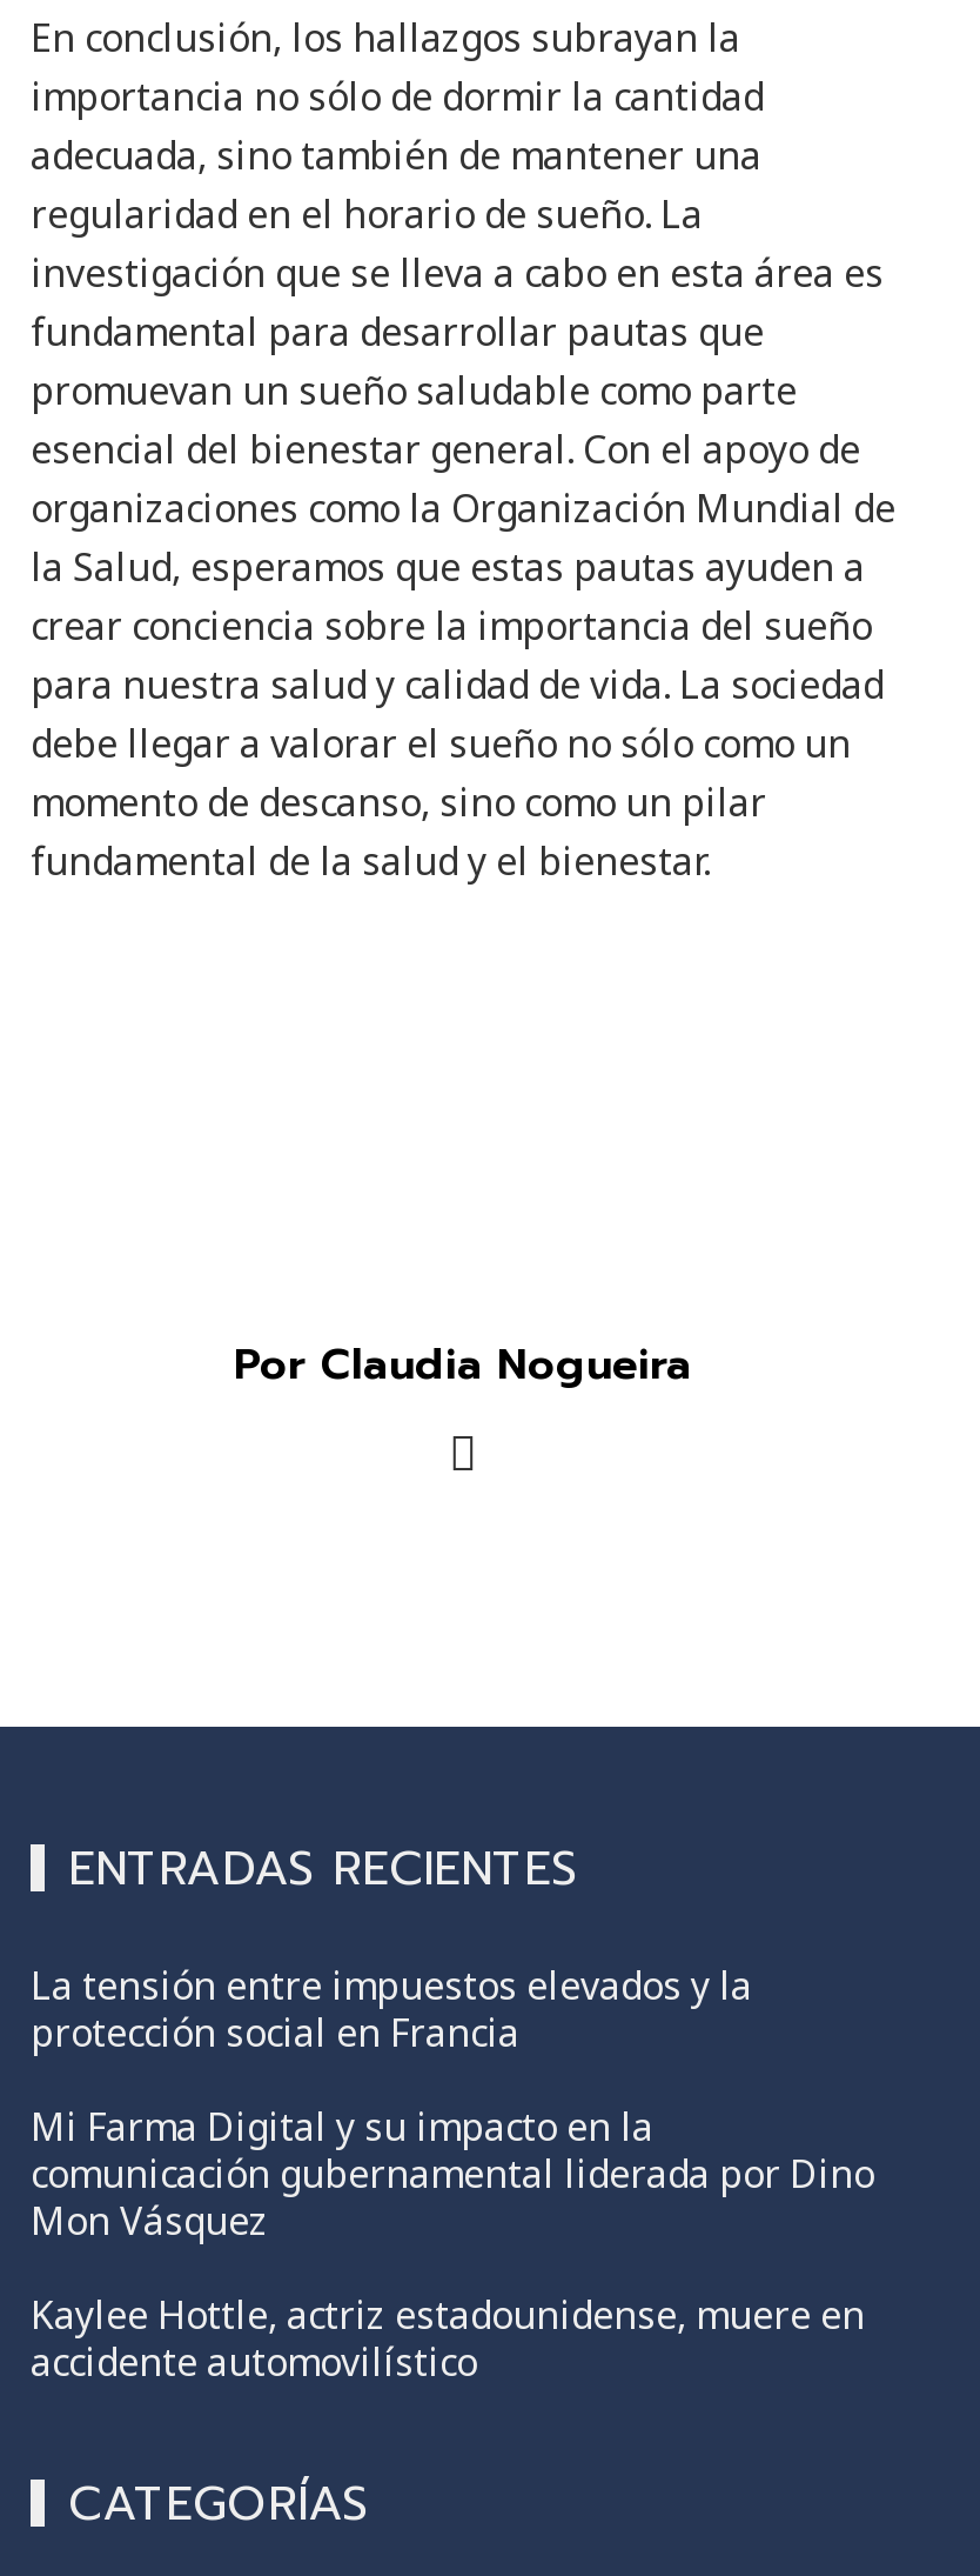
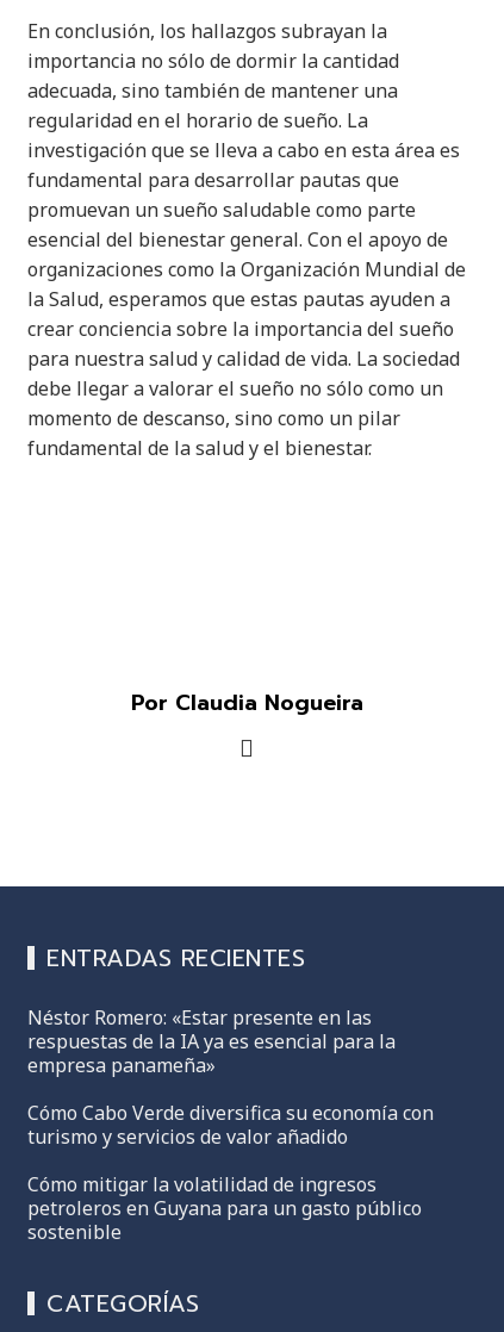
- La tensión entre impuestos elevados y la
- protección social en Francia
+ Néstor Romero: «Estar presente en las
+ respuestas de la IA ya es esencial para la
+ empresa panameña»

- Mi Farma Digital y su impacto en la
- comunicación gubernamental liderada por Dino
- Mon Vásquez
+ Cómo Cabo Verde diversifica su economía con
+ turismo y servicios de valor añadido

- Kaylee Hottle, actriz estadounidense, muere en
- accidente automovilístico
+ Cómo mitigar la volatilidad de ingresos
+ petroleros en Guyana para un gasto público
+ sostenible
